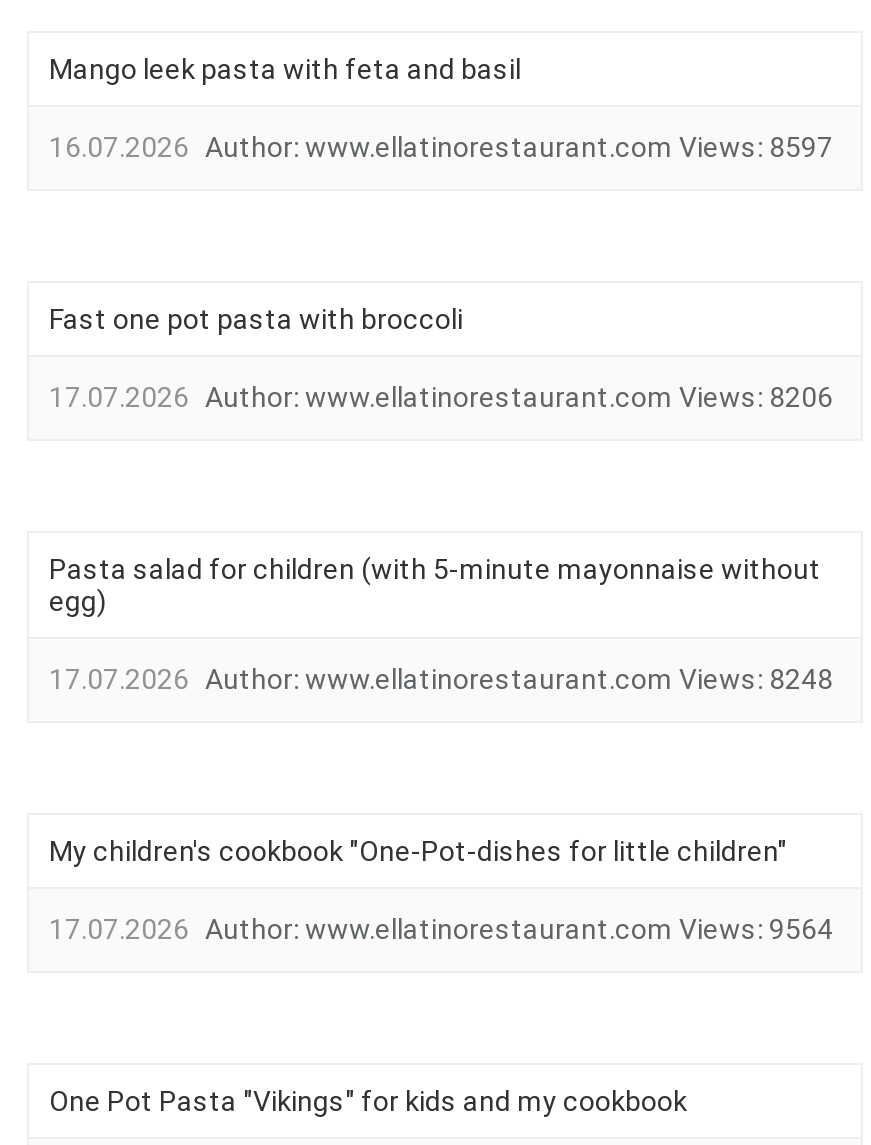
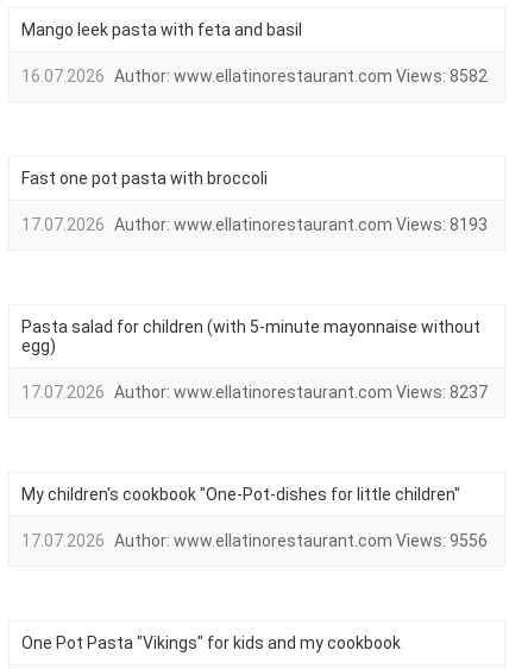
- 16.07.2026 Author: www.ellatinorestaurant.com Views: 8597
+ 16.07.2026 Author: www.ellatinorestaurant.com Views: 8582

- 17.07.2026 Author: www.ellatinorestaurant.com Views: 8206
+ 17.07.2026 Author: www.ellatinorestaurant.com Views: 8193

- 17.07.2026 Author: www.ellatinorestaurant.com Views: 8248
+ 17.07.2026 Author: www.ellatinorestaurant.com Views: 8237

- 17.07.2026 Author: www.ellatinorestaurant.com Views: 9564
+ 17.07.2026 Author: www.ellatinorestaurant.com Views: 9556
